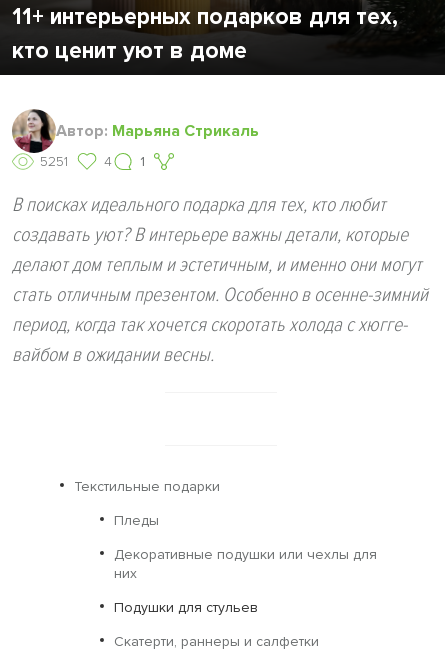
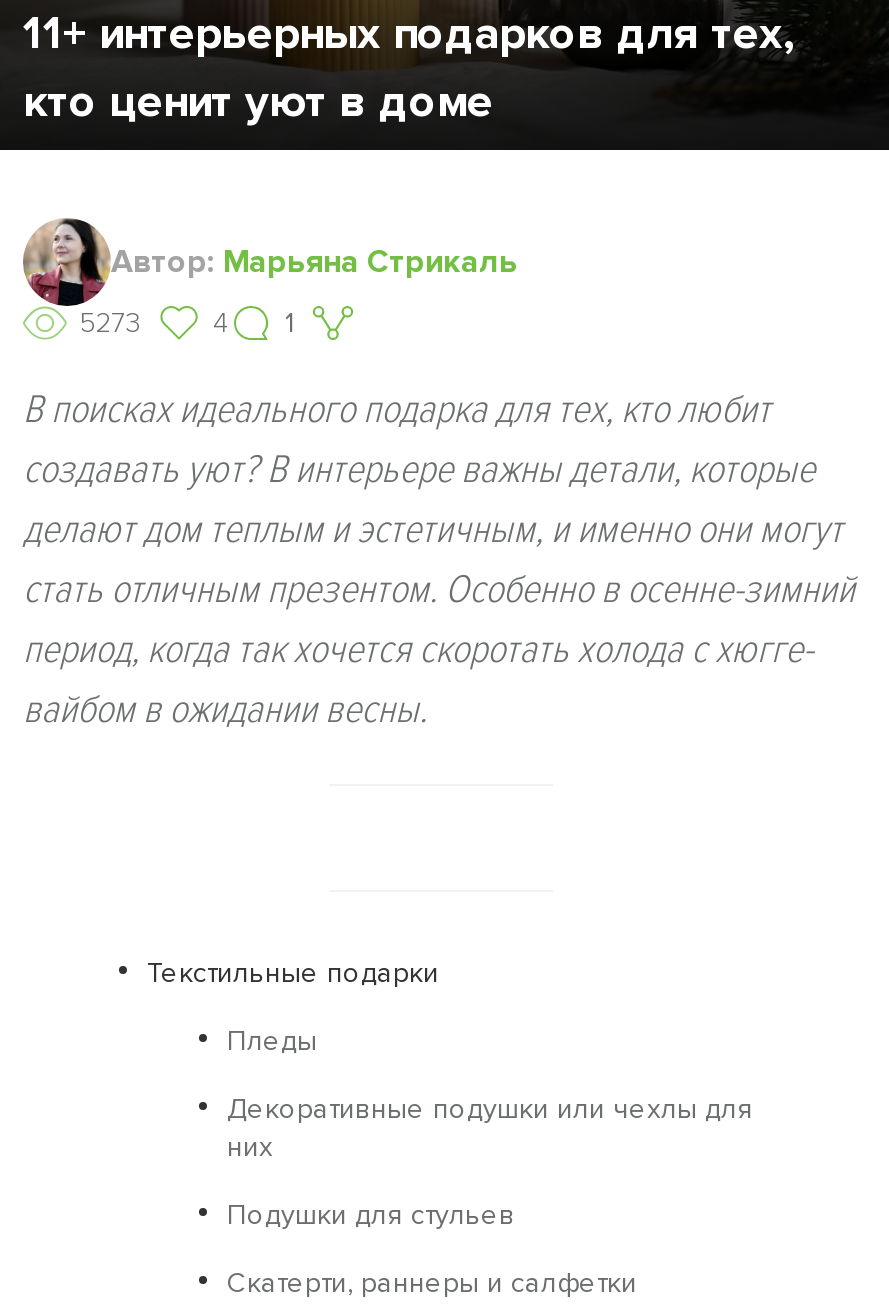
- 5251
+ 5273
